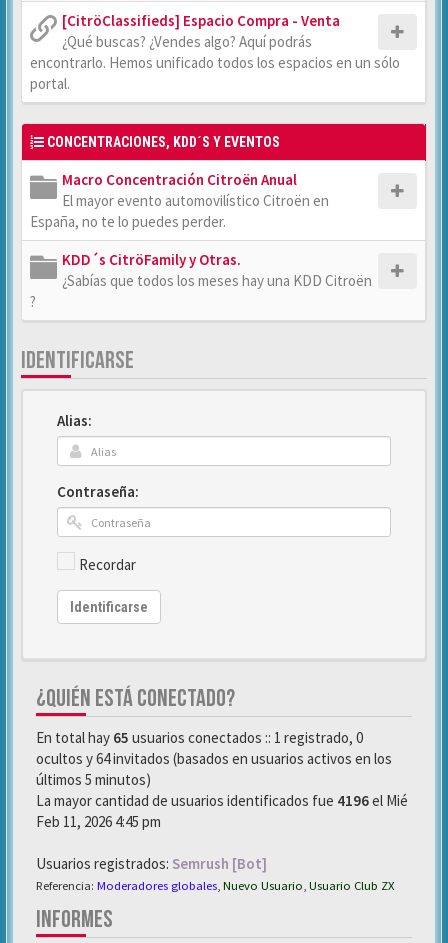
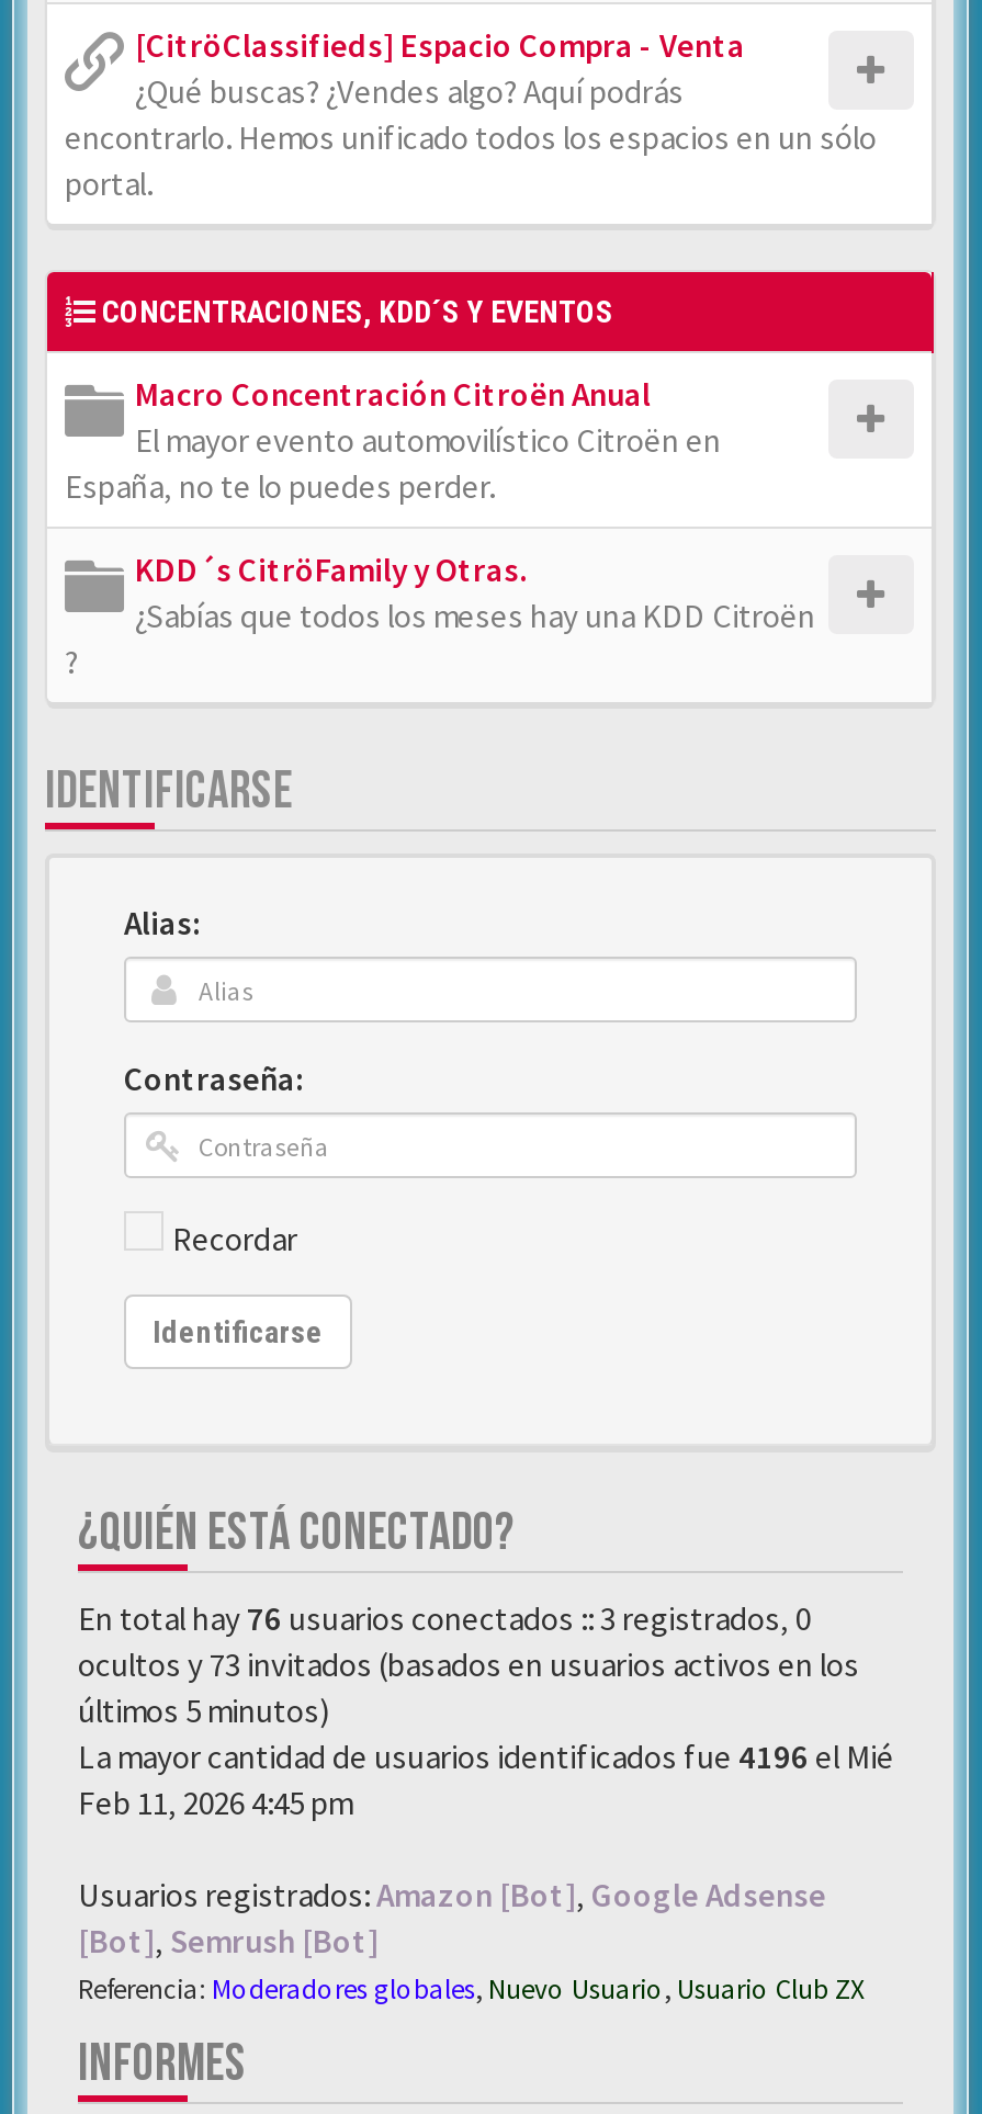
- En total hay 65 usuarios conectados :: 1 registrado, 0
+ En total hay 76 usuarios conectados :: 3 registrados, 0

- ocultos y 64 invitados (basados en usuarios activos en los
+ ocultos y 73 invitados (basados en usuarios activos en los

- Usuarios registrados: Semrush [Bot]
+ Usuarios registrados: Amazon [Bot], Google Adsense
+ [Bot], Semrush [Bot]
